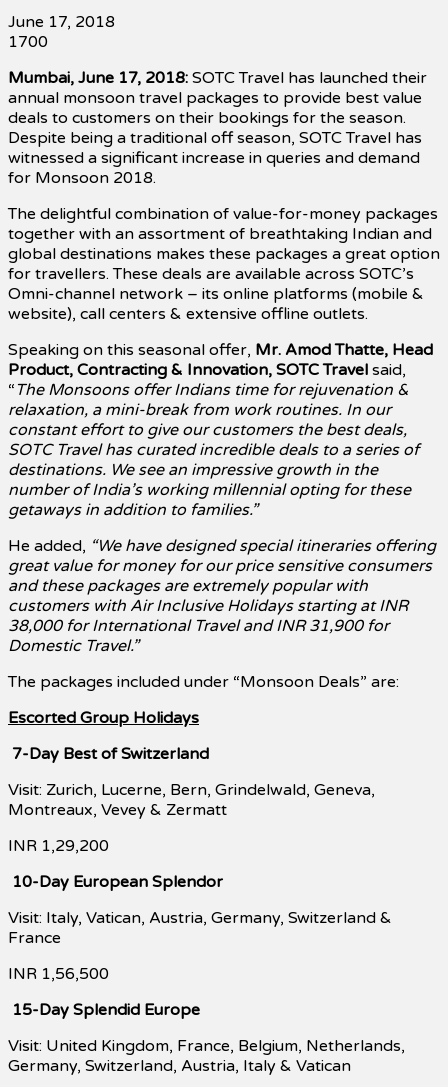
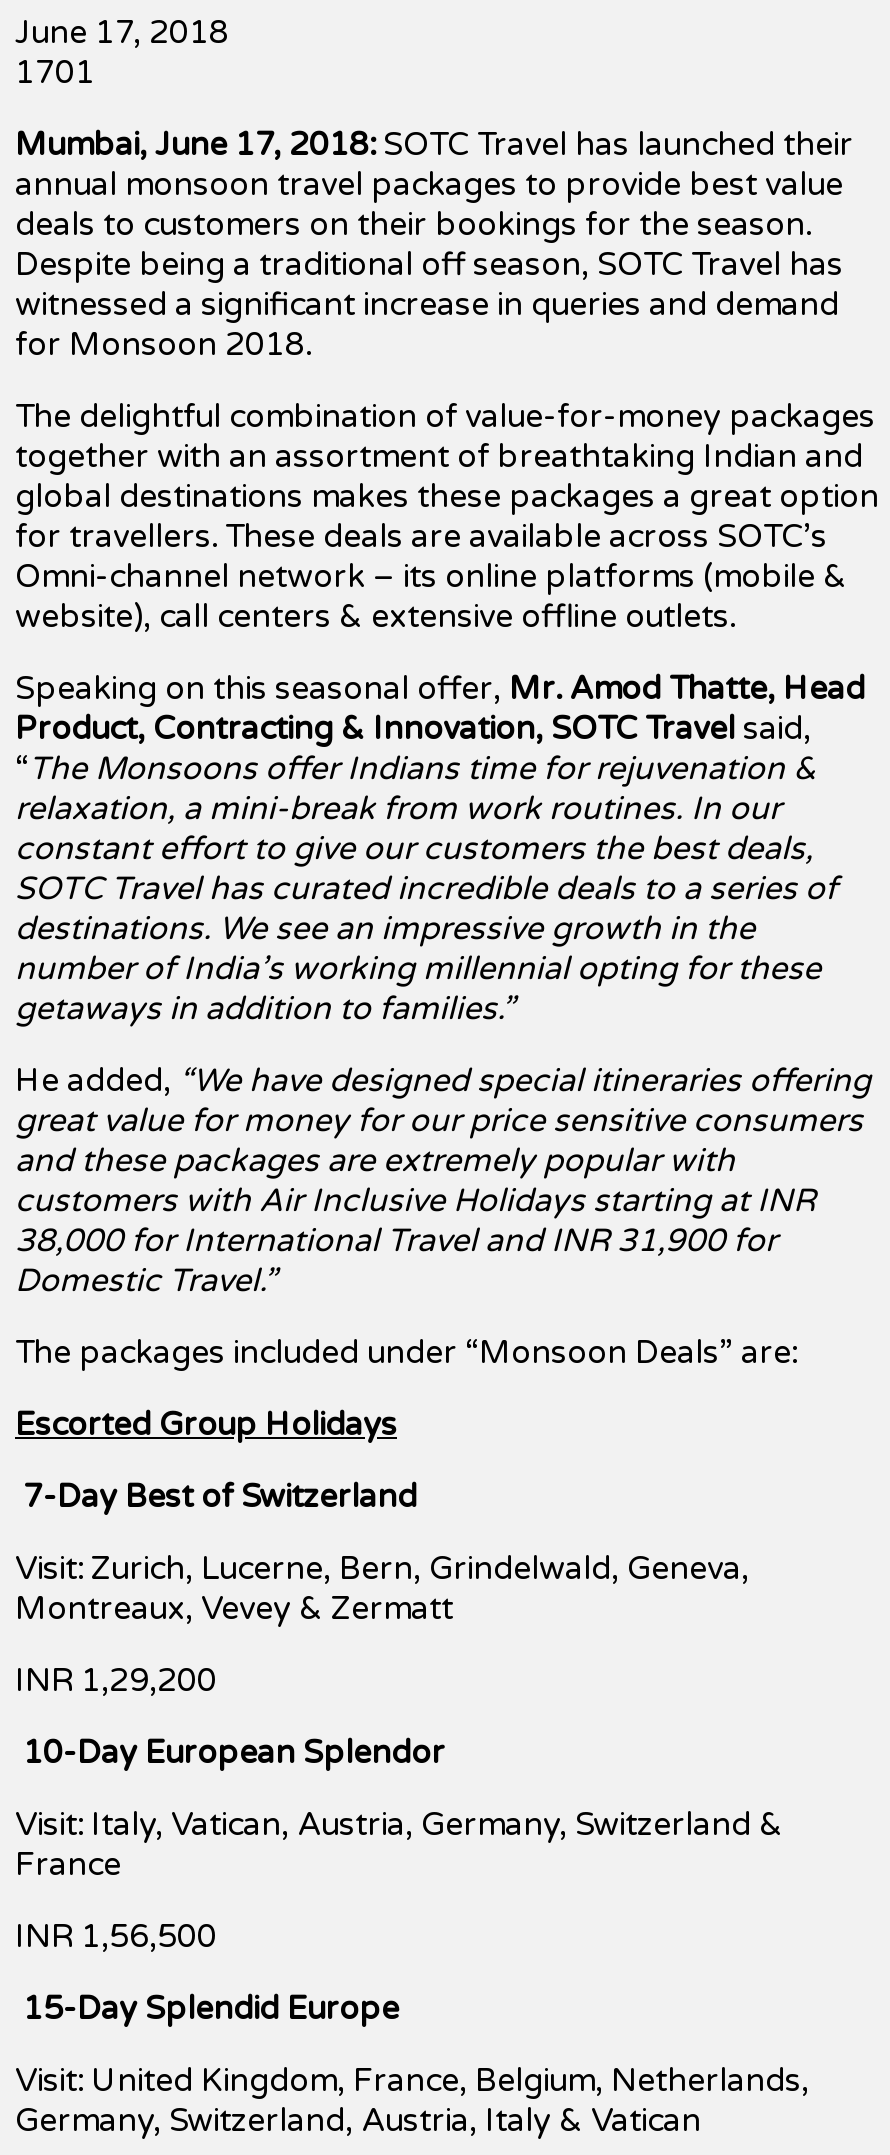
- 1700
+ 1701
